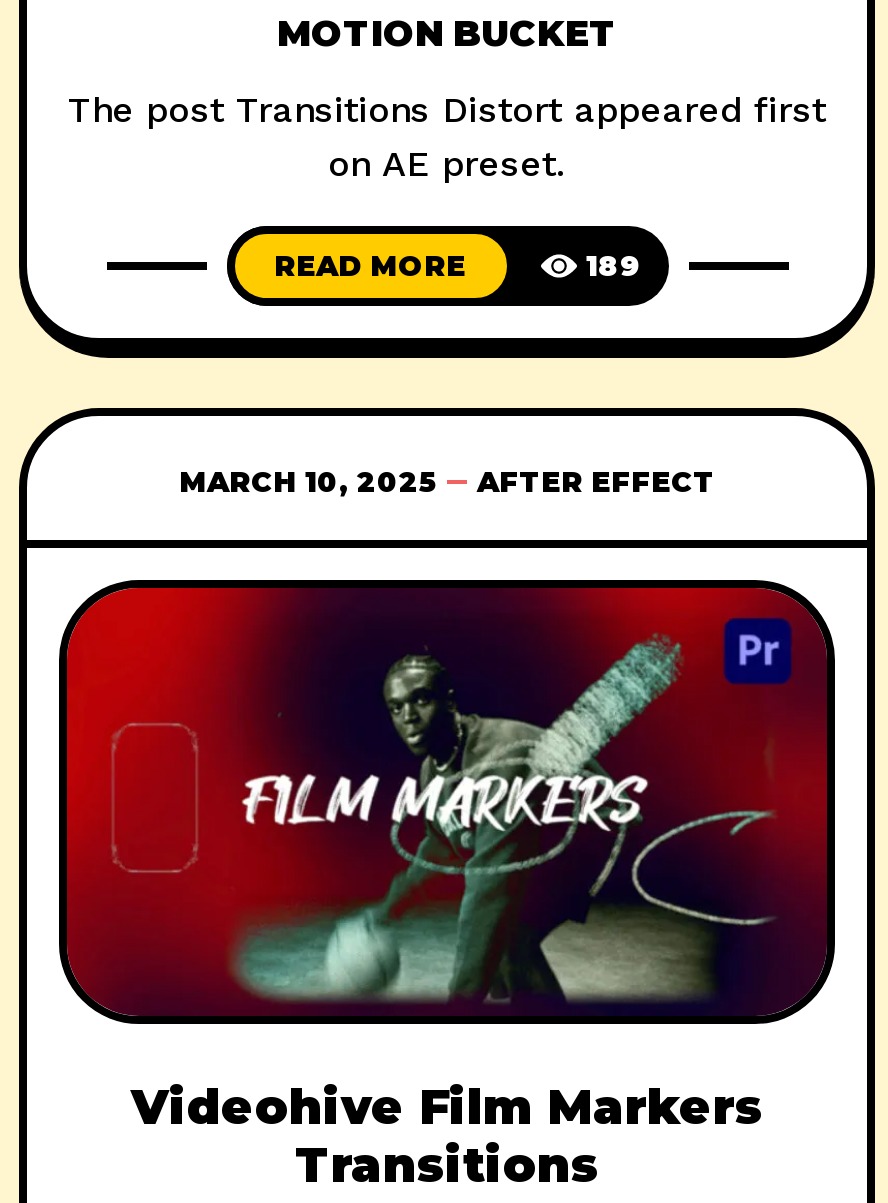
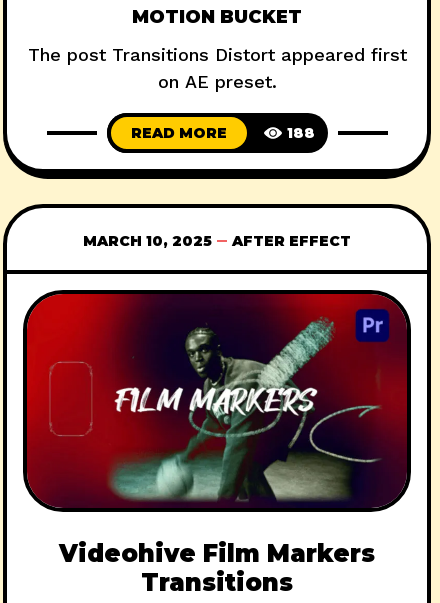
- 189
+ 188
